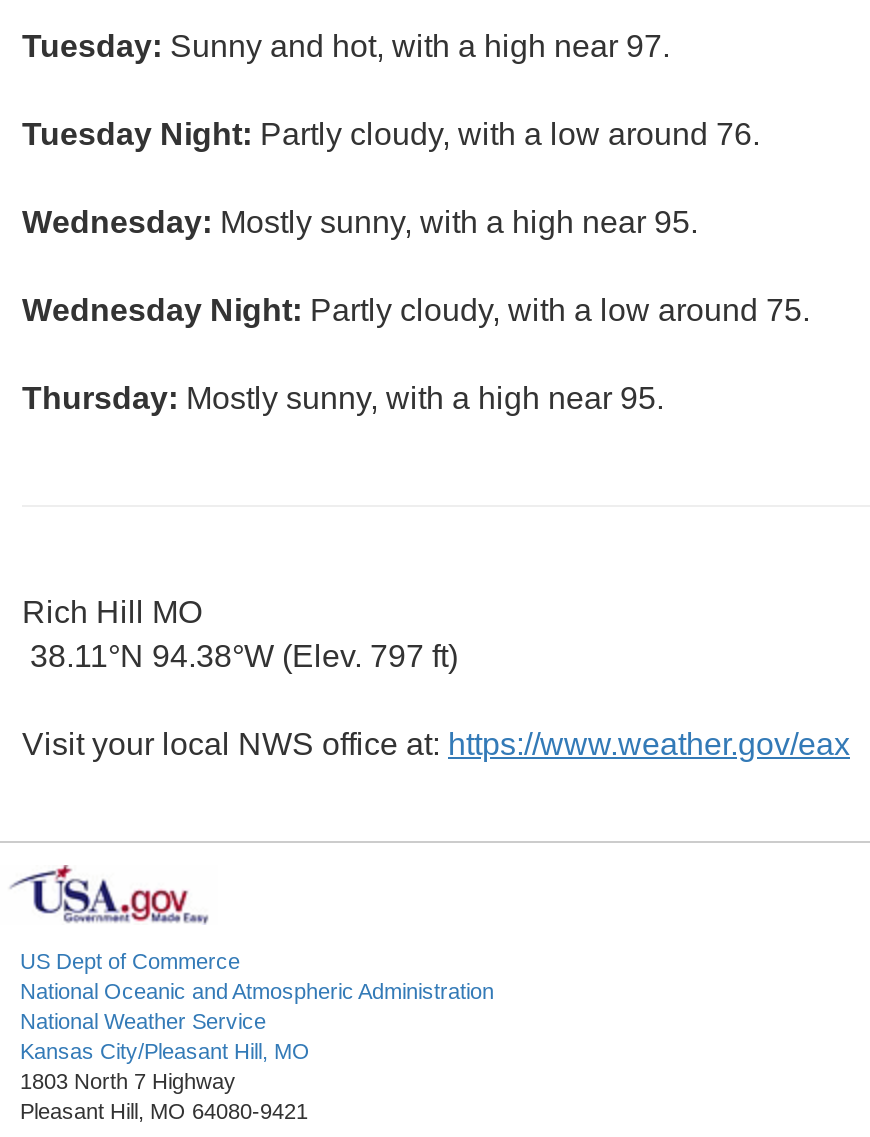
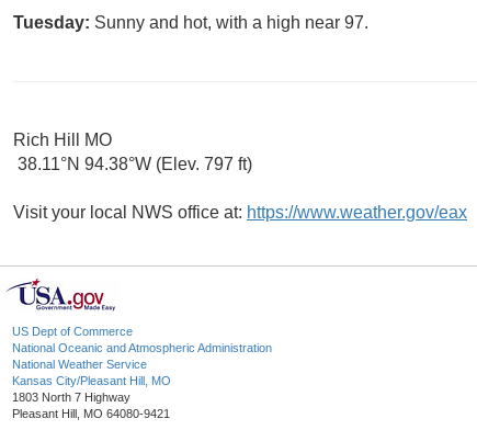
- Tuesday Night: Partly cloudy, with a low around 76.
- Wednesday: Mostly sunny, with a high near 95.
- Wednesday Night: Partly cloudy, with a low around 75.
- Thursday: Mostly sunny, with a high near 95.
